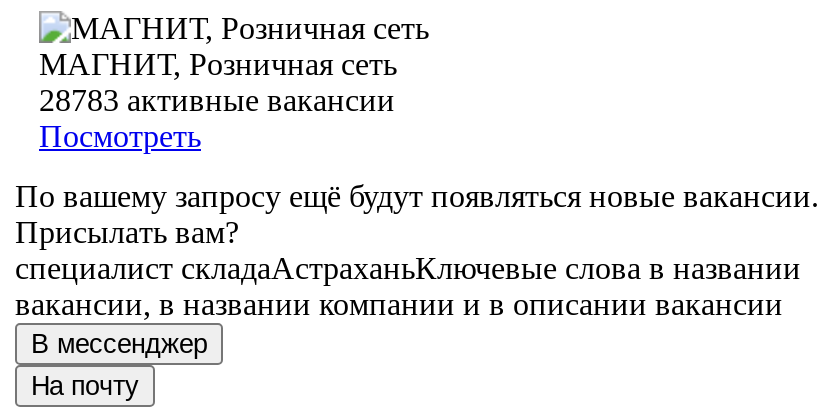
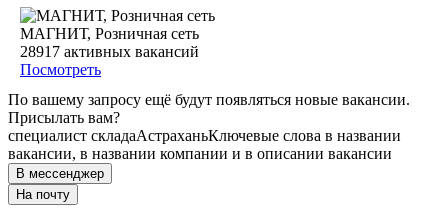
- 28783 активные вакансии
+ 28917 активных вакансий
